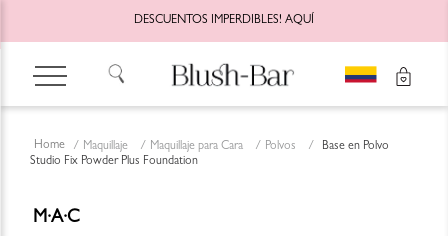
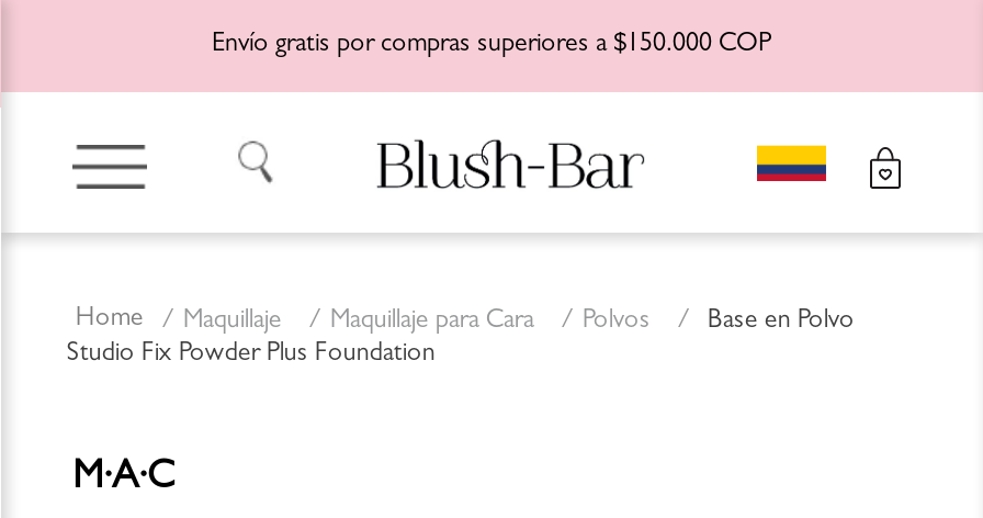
- DESCUENTOS IMPERDIBLES! AQUÍ
+ Envío gratis por compras superiores a $150.000 COP
